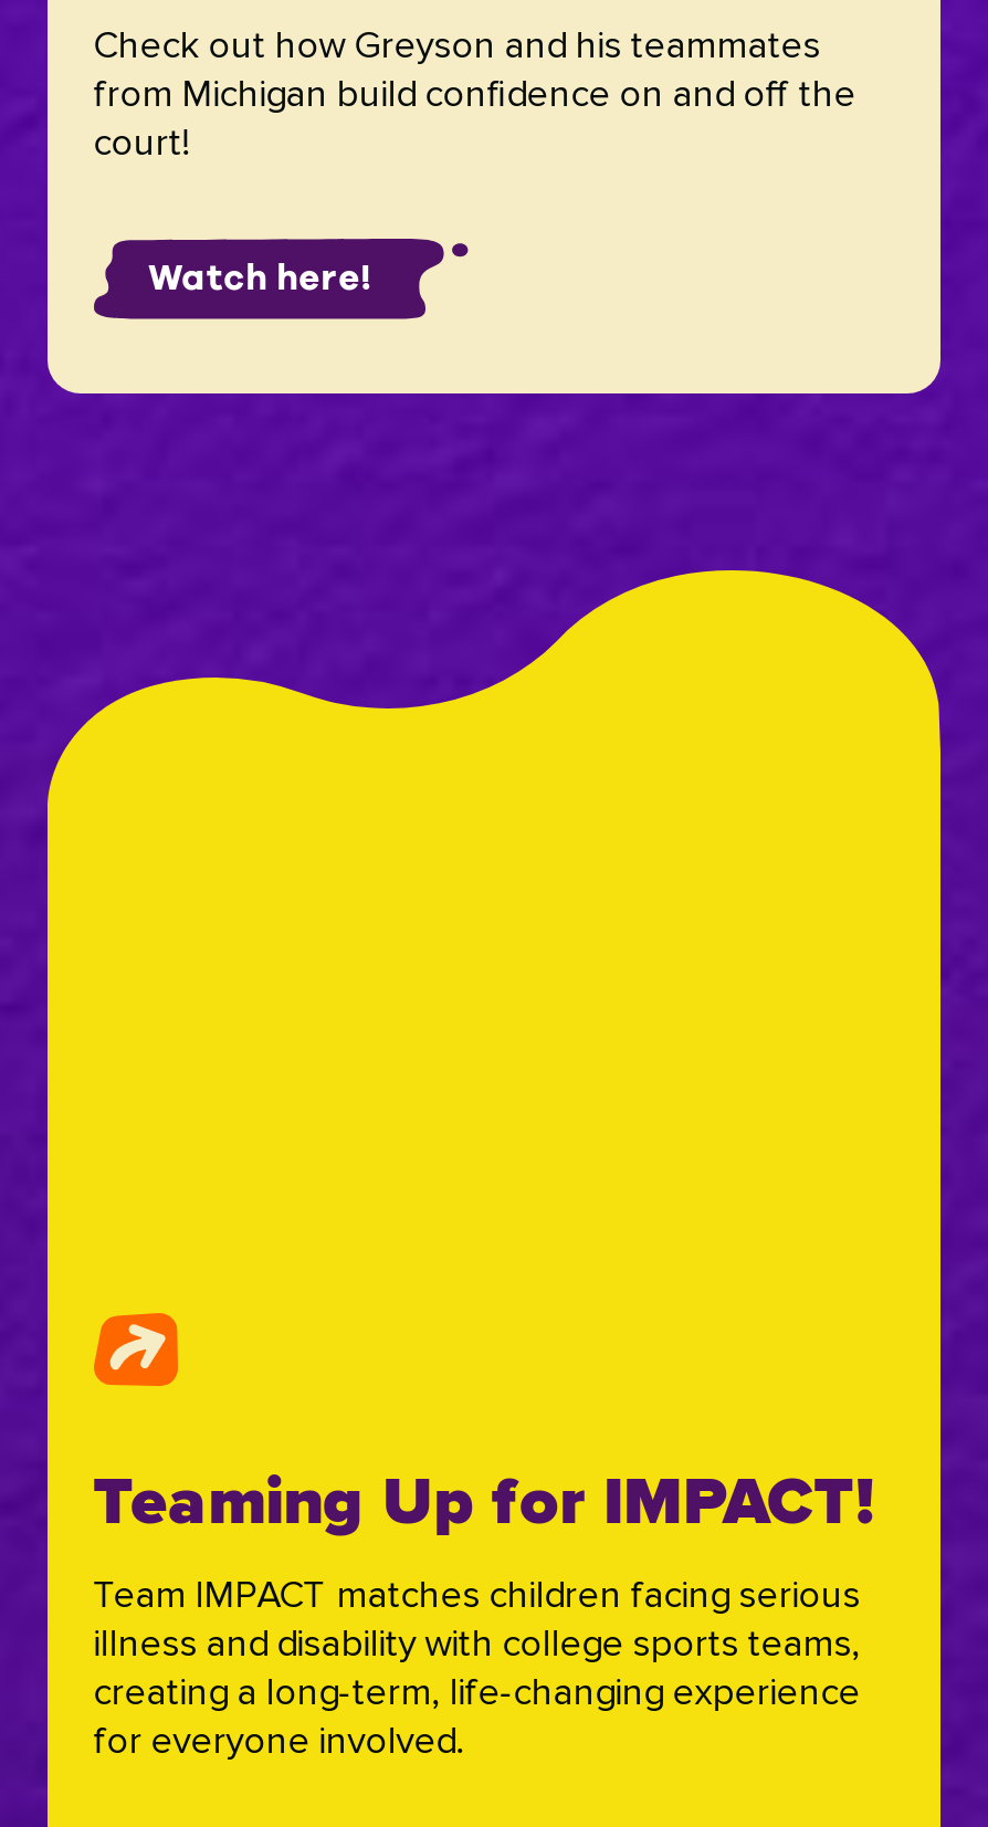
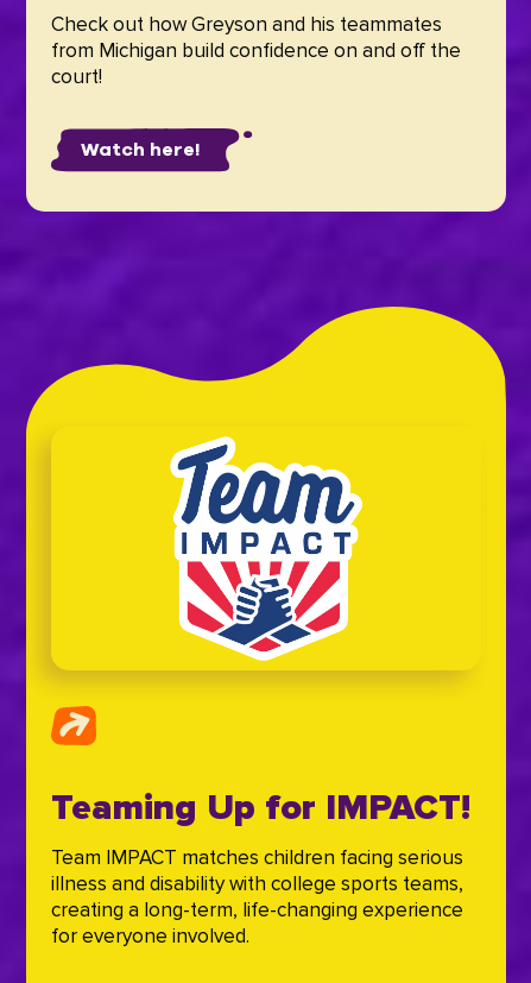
+ [image]
